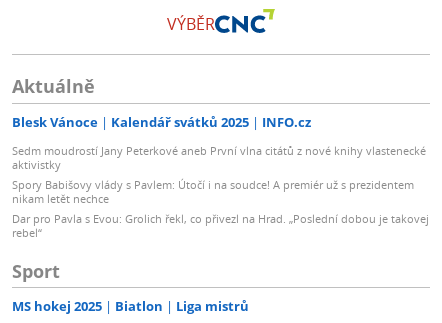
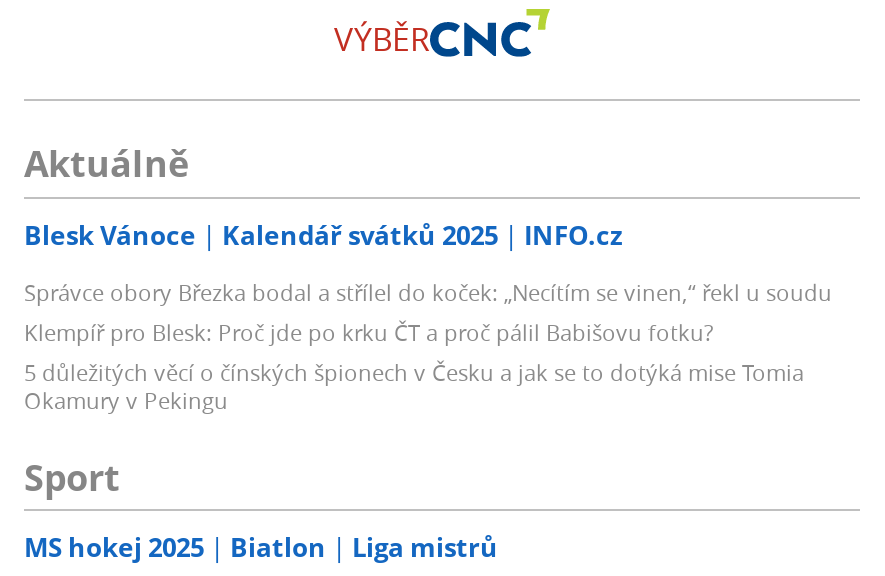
- Sedm moudrostí Jany Peterkové aneb První vlna citátů z nové knihy vlastenecké
- aktivistky
- Spory Babišovy vlády s Pavlem: Útočí i na soudce! A premiér už s prezidentem
- nikam letět nechce
- Dar pro Pavla s Evou: Grolich řekl, co přivezl na Hrad. „Poslední dobou je takovej
- rebel“
+ Správce obory Březka bodal a střílel do koček: „Necítím se vinen,“ řekl u soudu
+ Klempíř pro Blesk: Proč jde po krku ČT a proč pálil Babišovu fotku?
+ 5 důležitých věcí o čínských špionech v Česku a jak se to dotýká mise Tomia
+ Okamury v Pekingu
